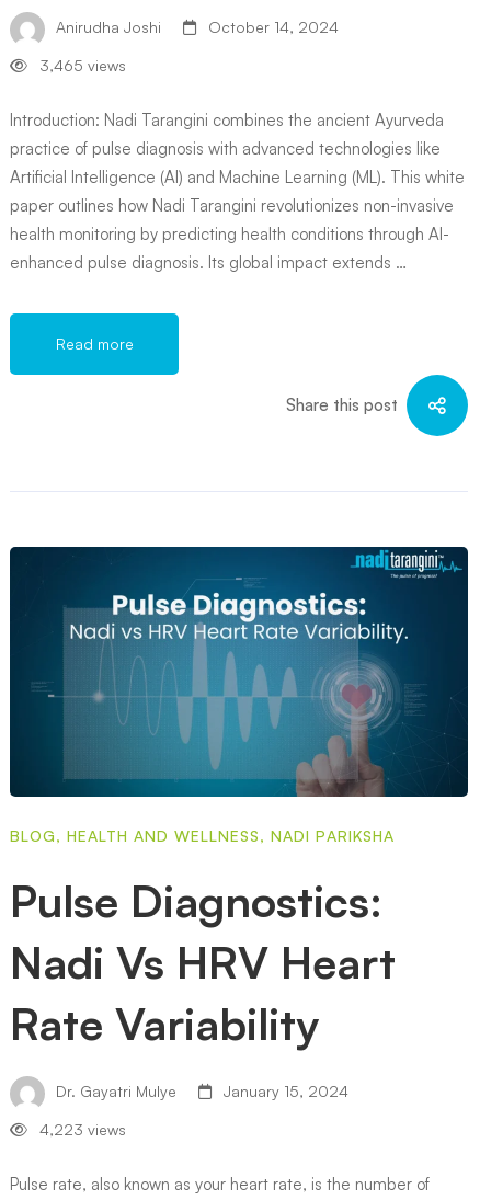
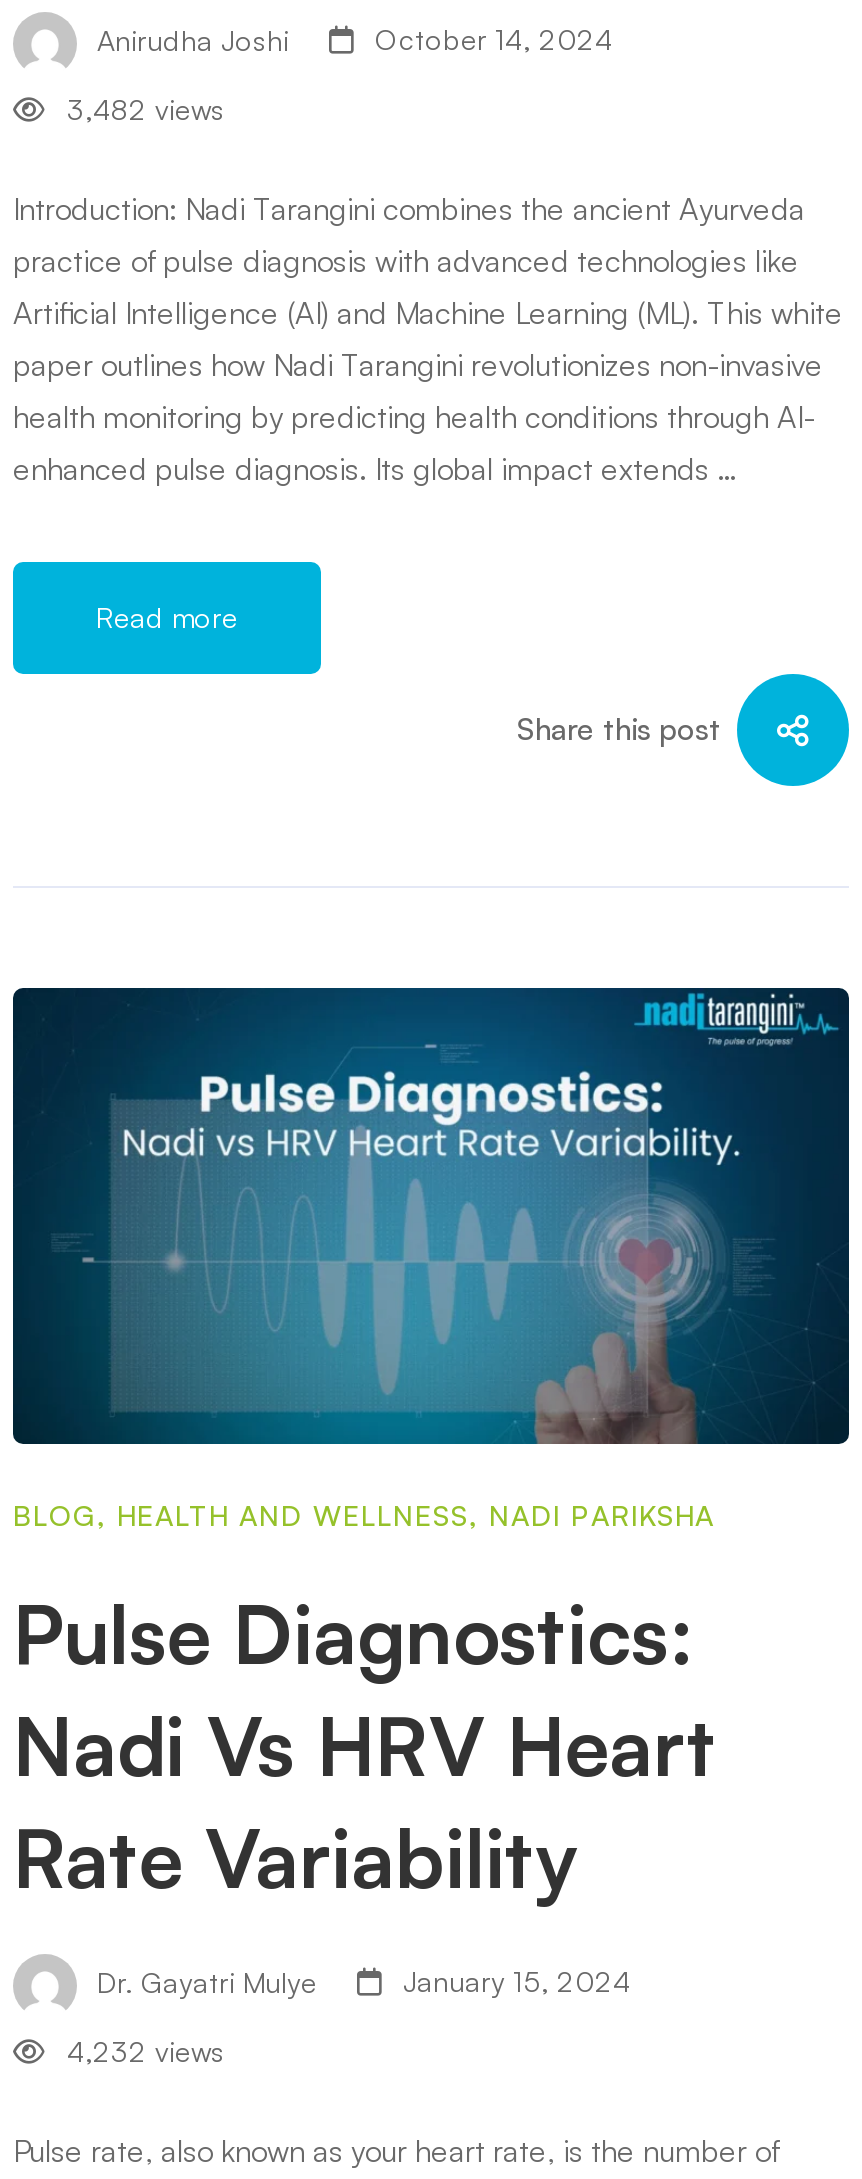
- 3,465 views
+ 3,482 views

- 4,223 views
+ 4,232 views
